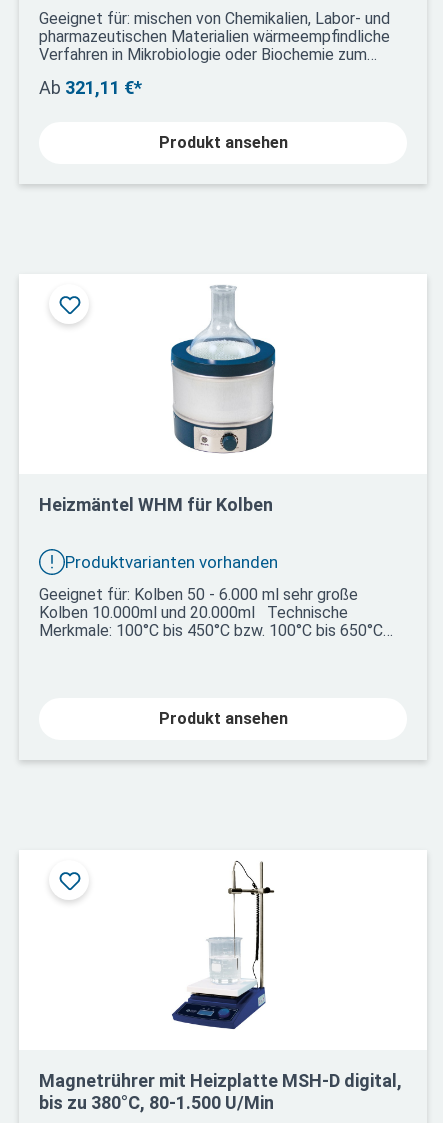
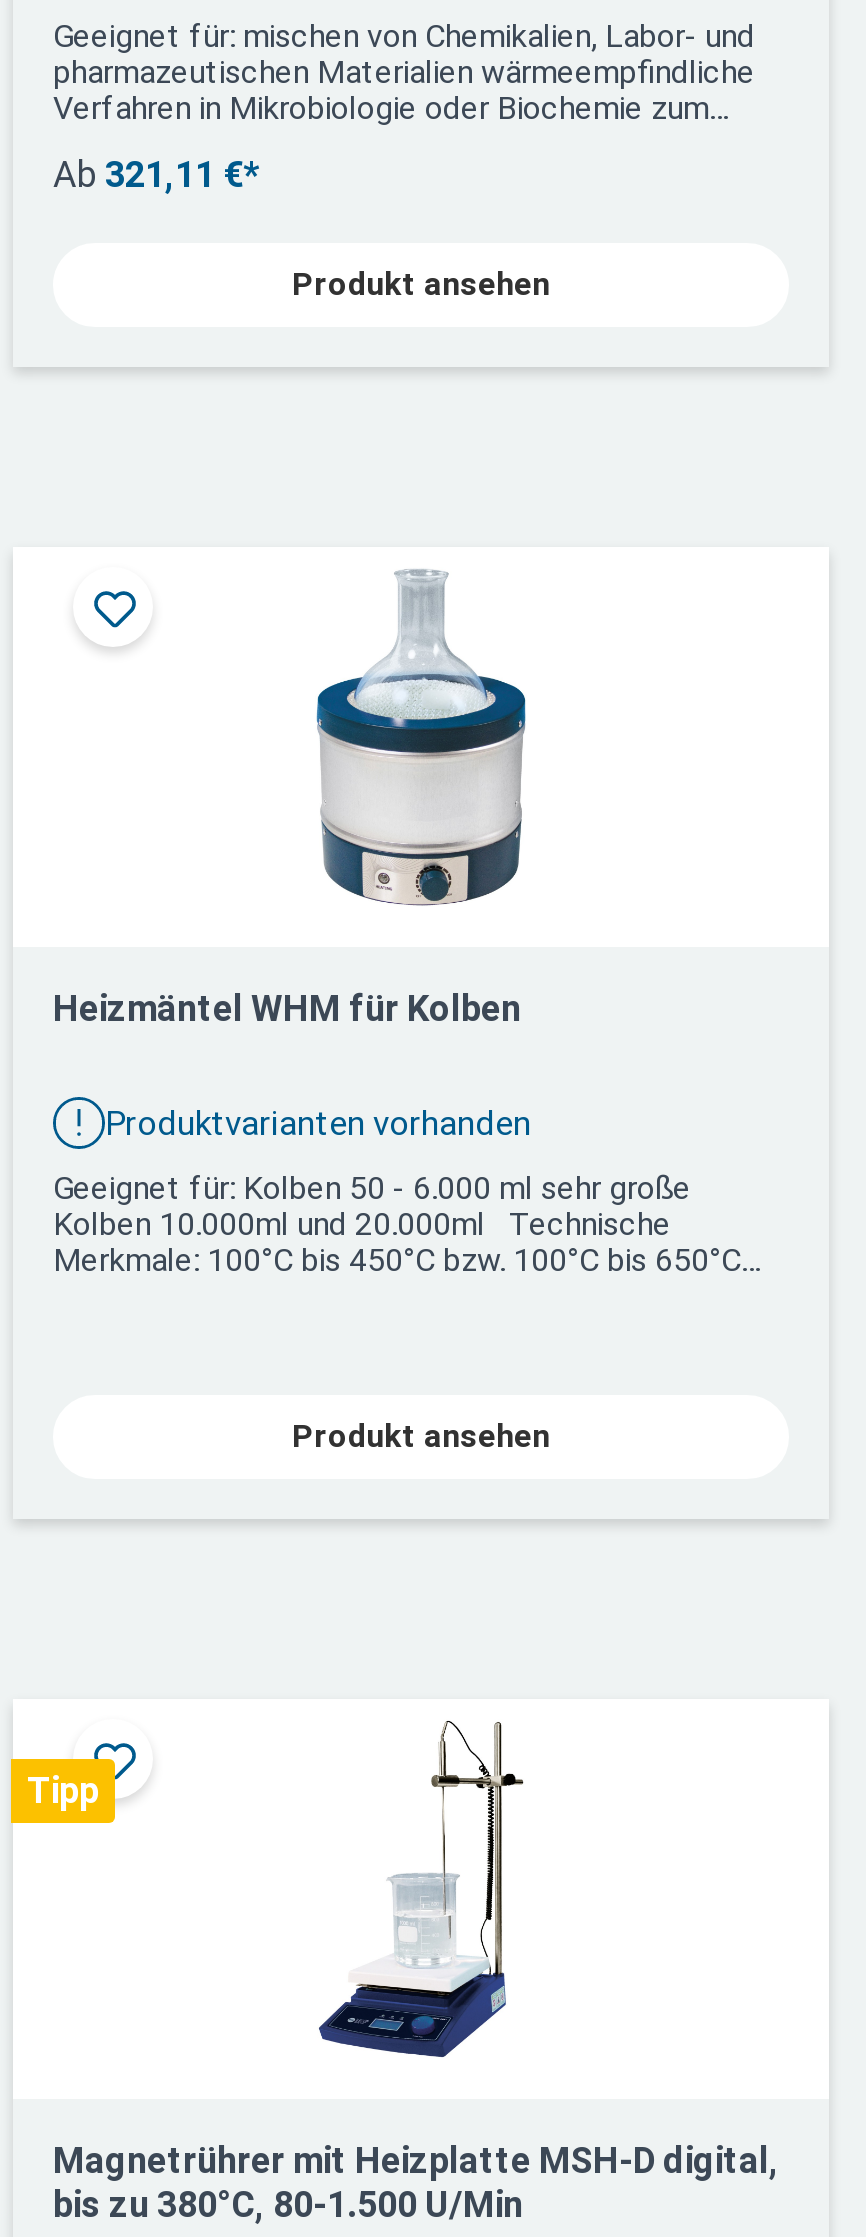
+ Tipp
